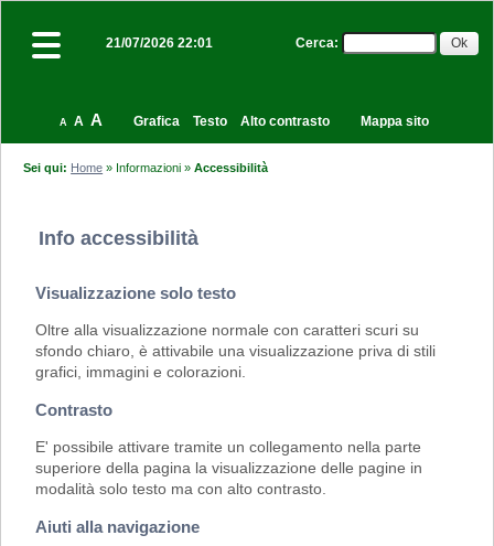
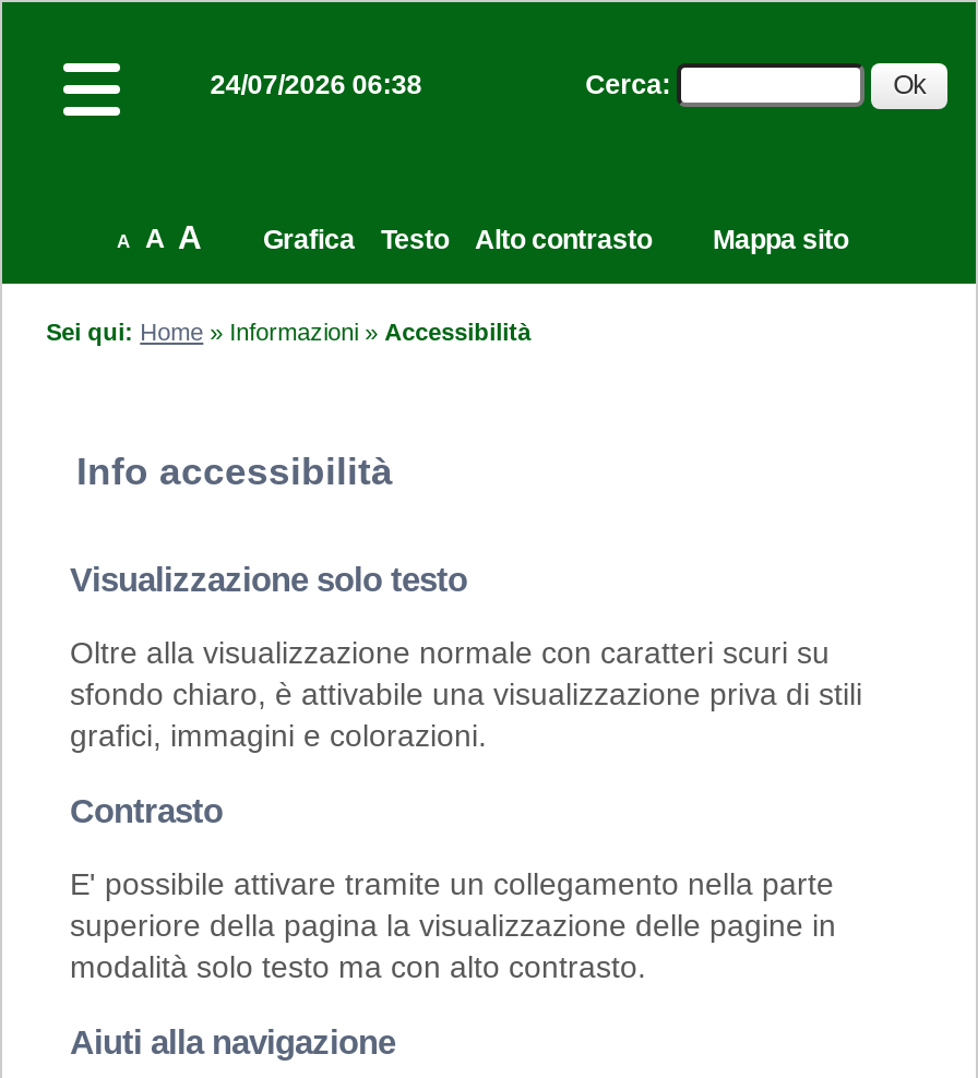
- 21/07/2026 22:01
+ 24/07/2026 06:38
